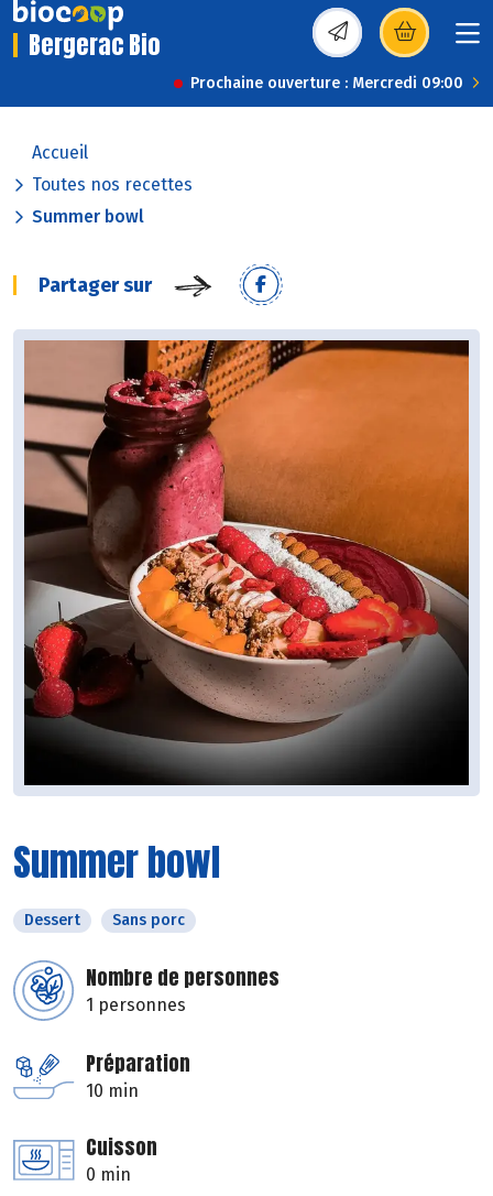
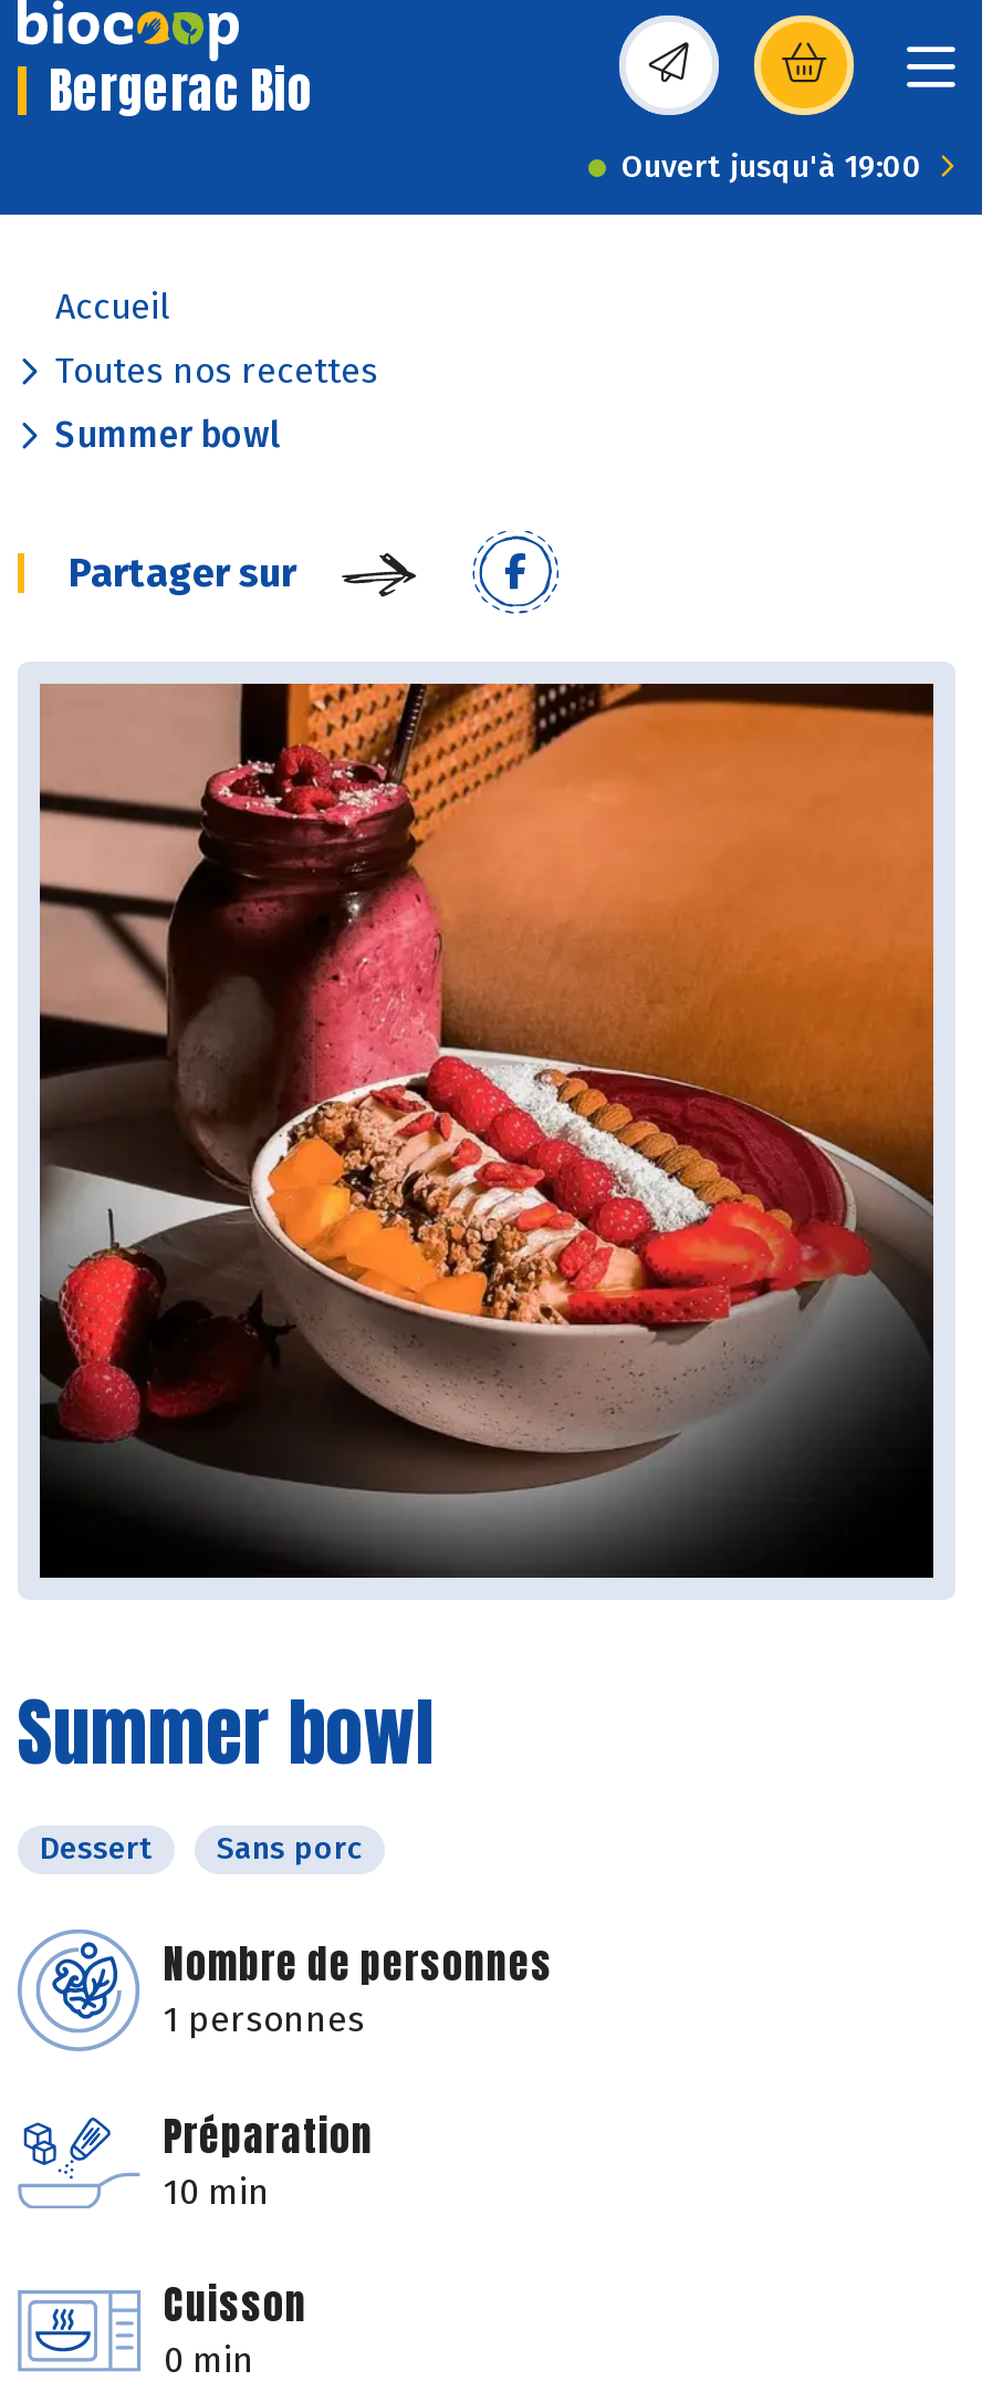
- Prochaine ouverture : Mercredi 09:00
+ Ouvert jusqu'à 19:00
